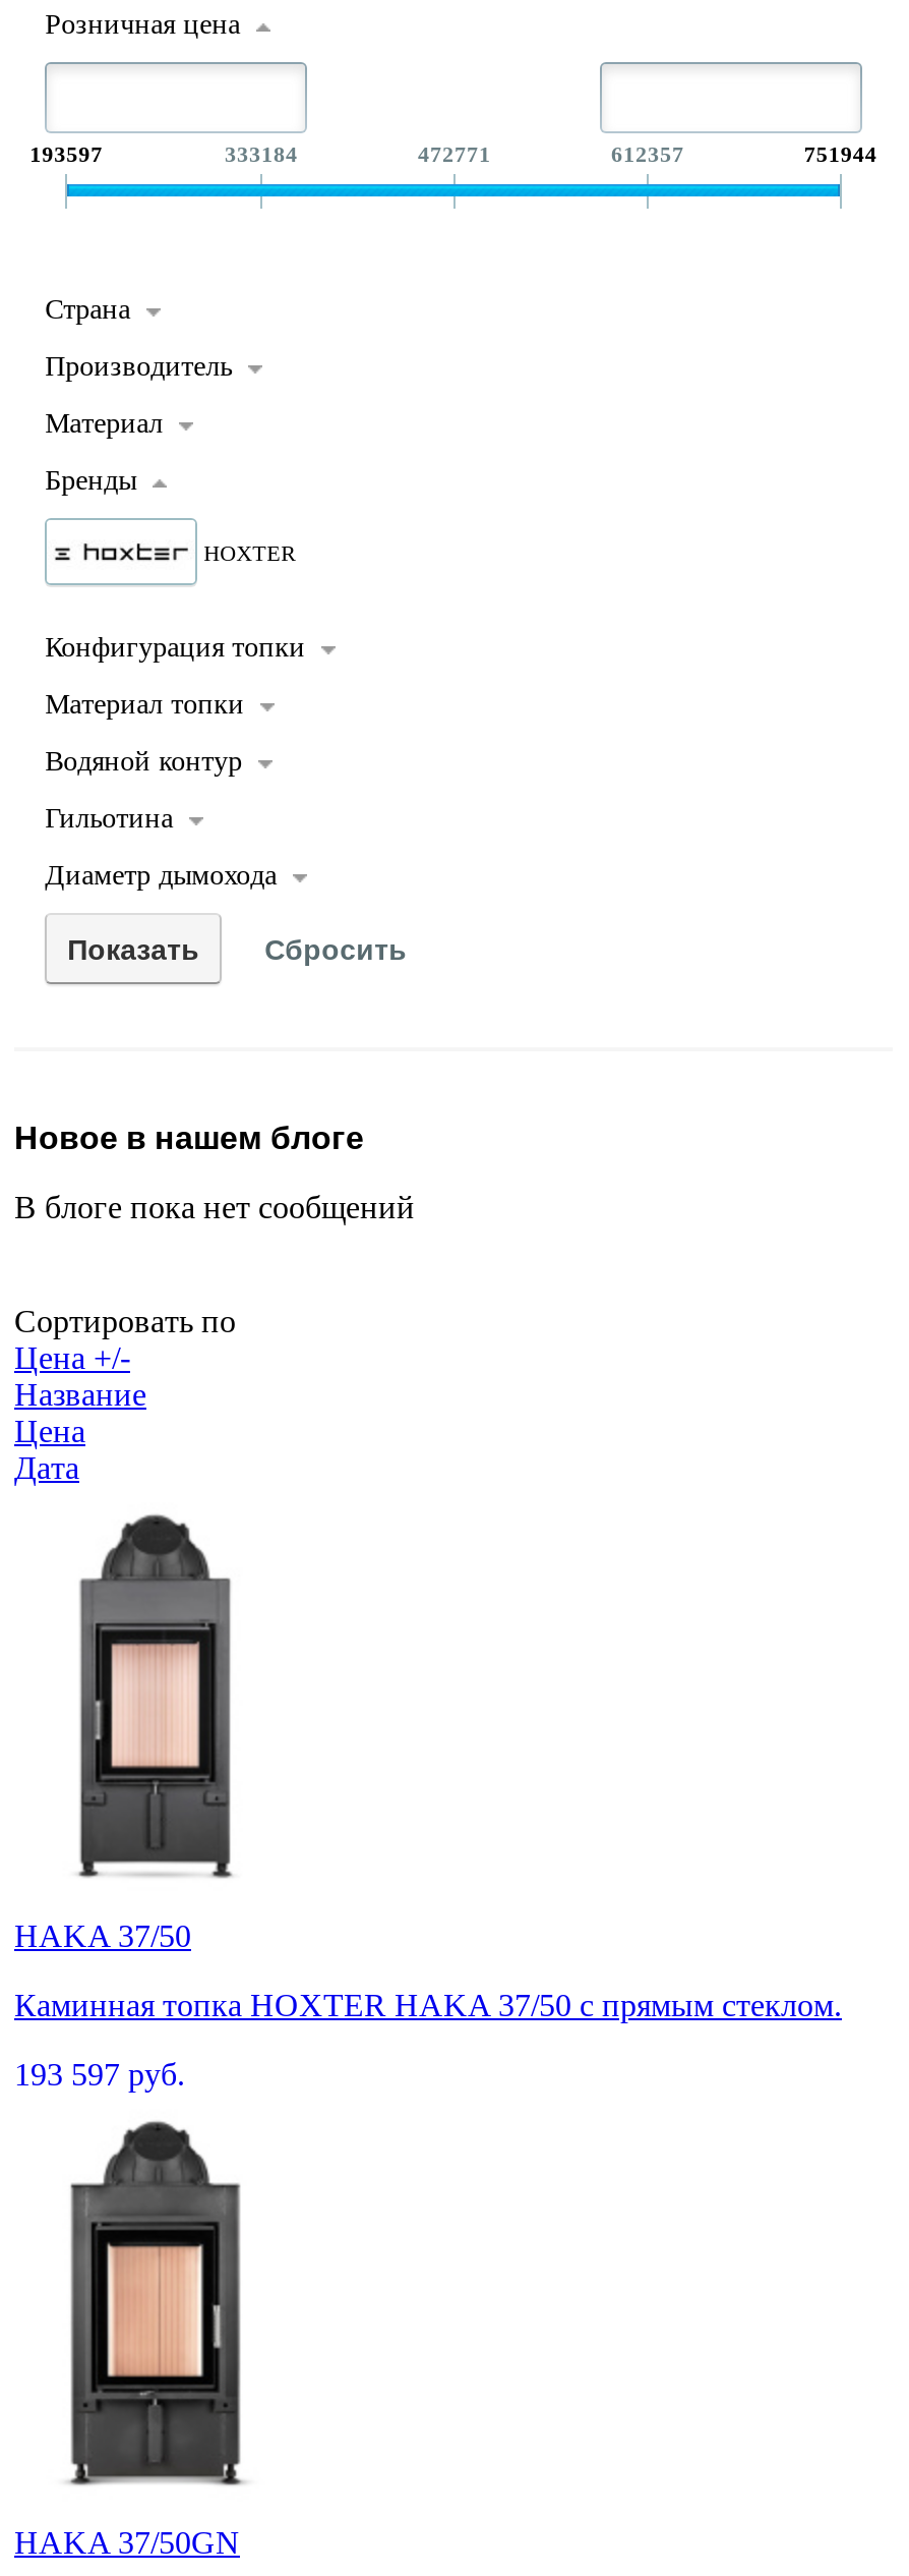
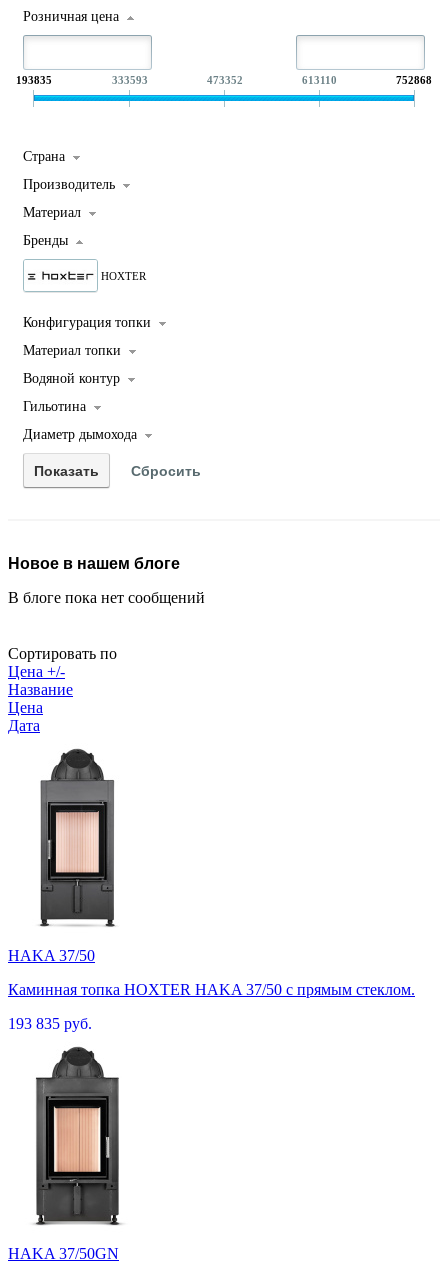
- 193597
+ 193835

- 333184
+ 333593

- 472771
+ 473352

- 612357
+ 613110

- 751944
+ 752868

- 193 597 руб.
+ 193 835 руб.
